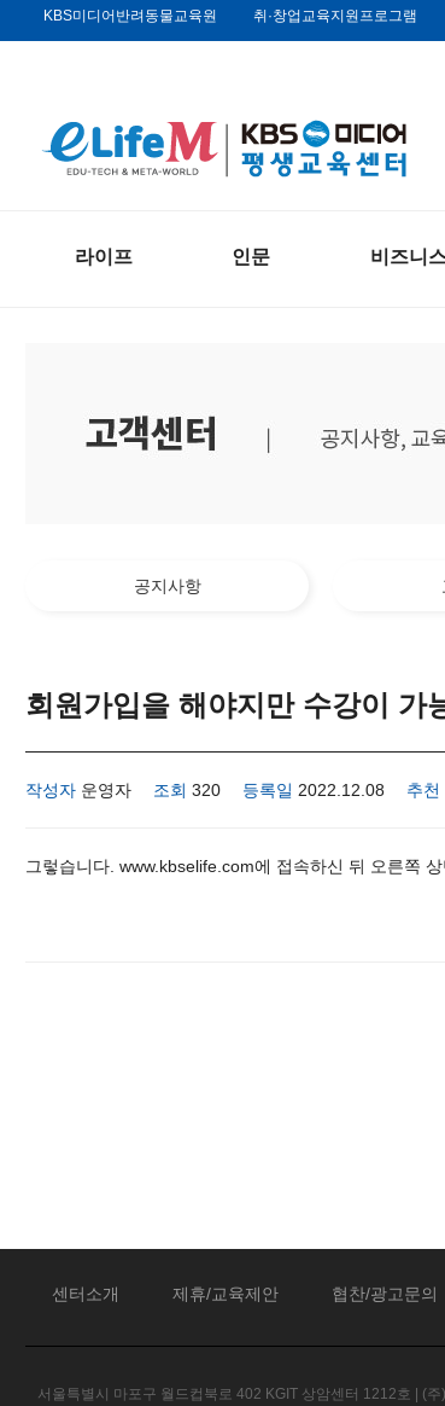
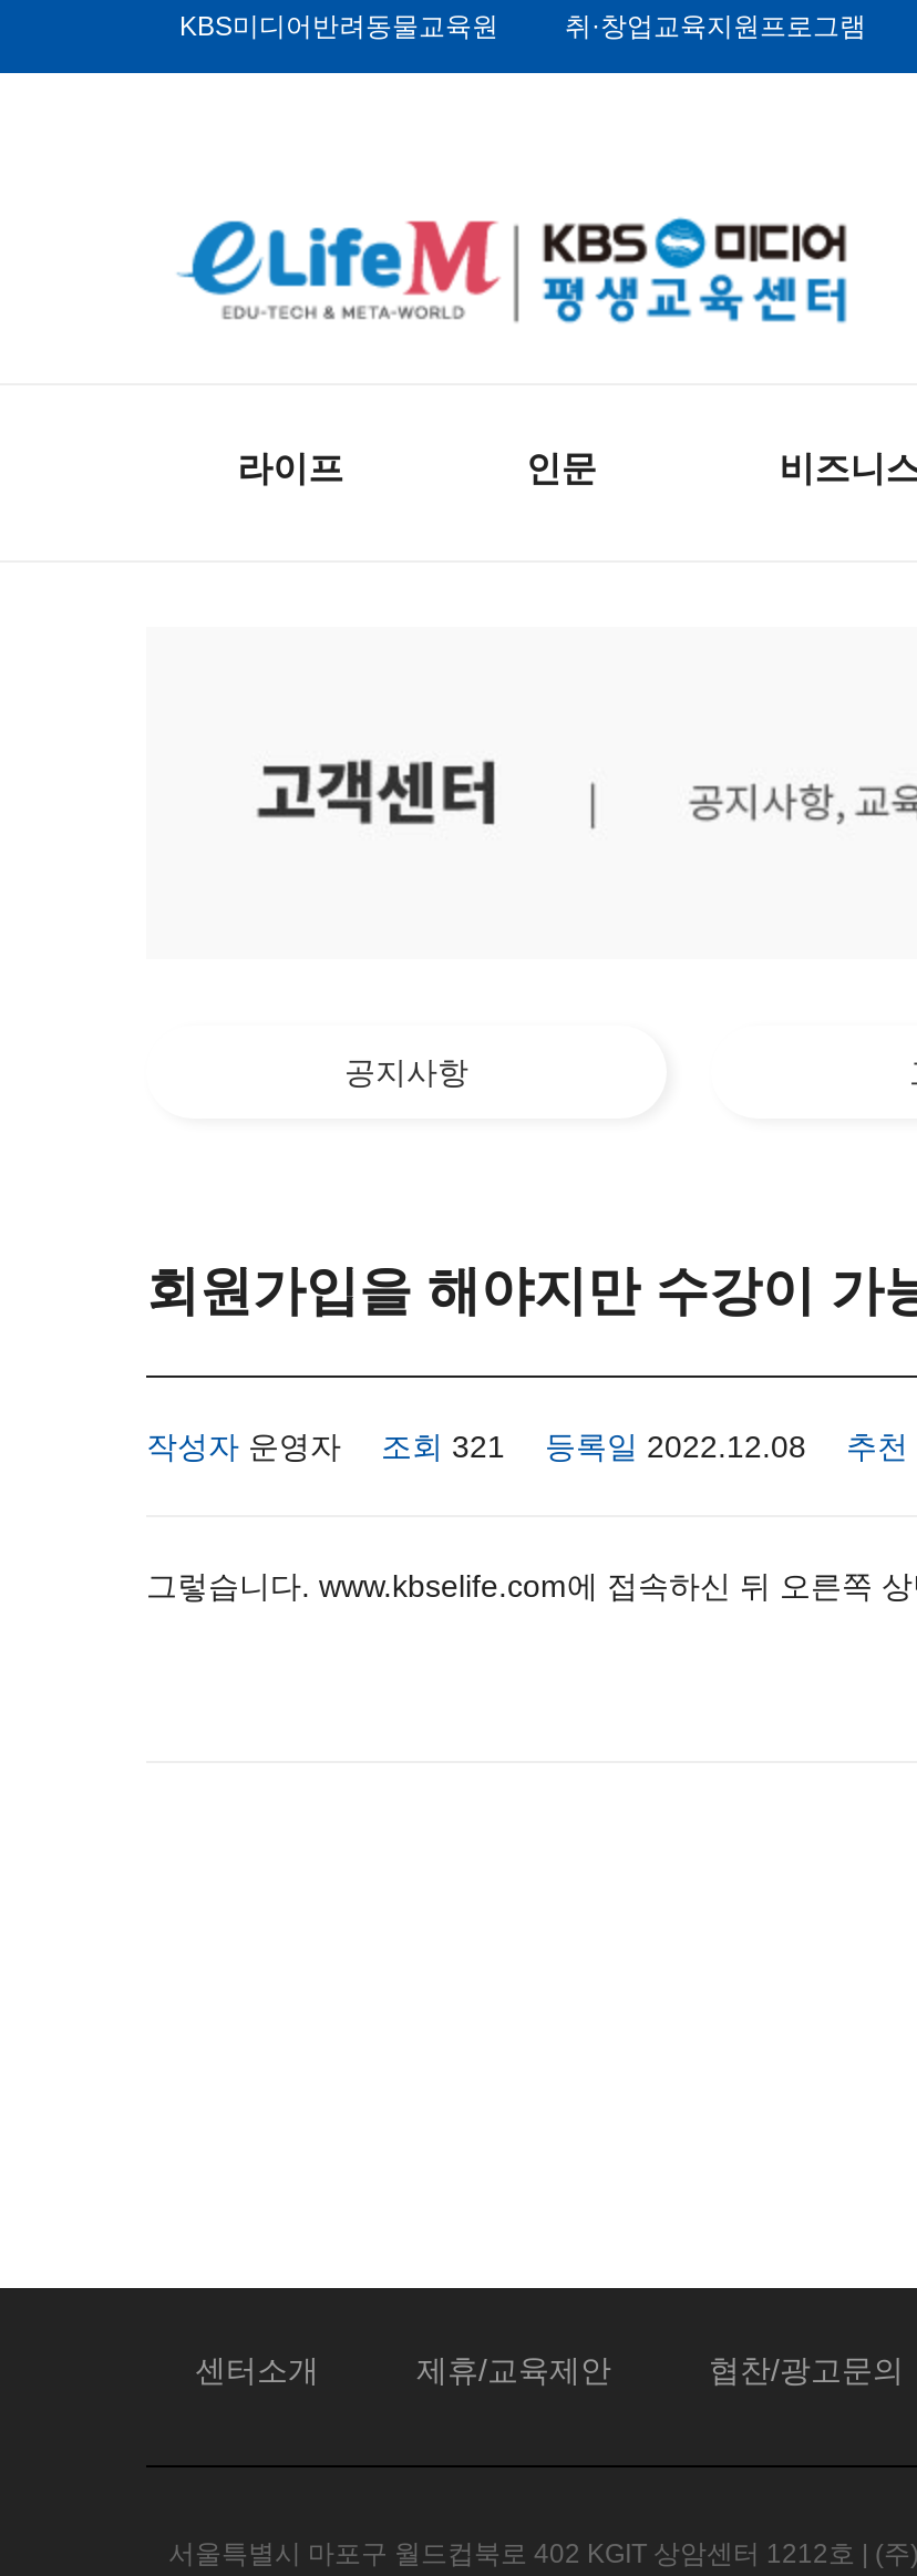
- 작성자 운영자 조회 320 등록일 2022.12.08 추천
+ 작성자 운영자 조회 321 등록일 2022.12.08 추천
